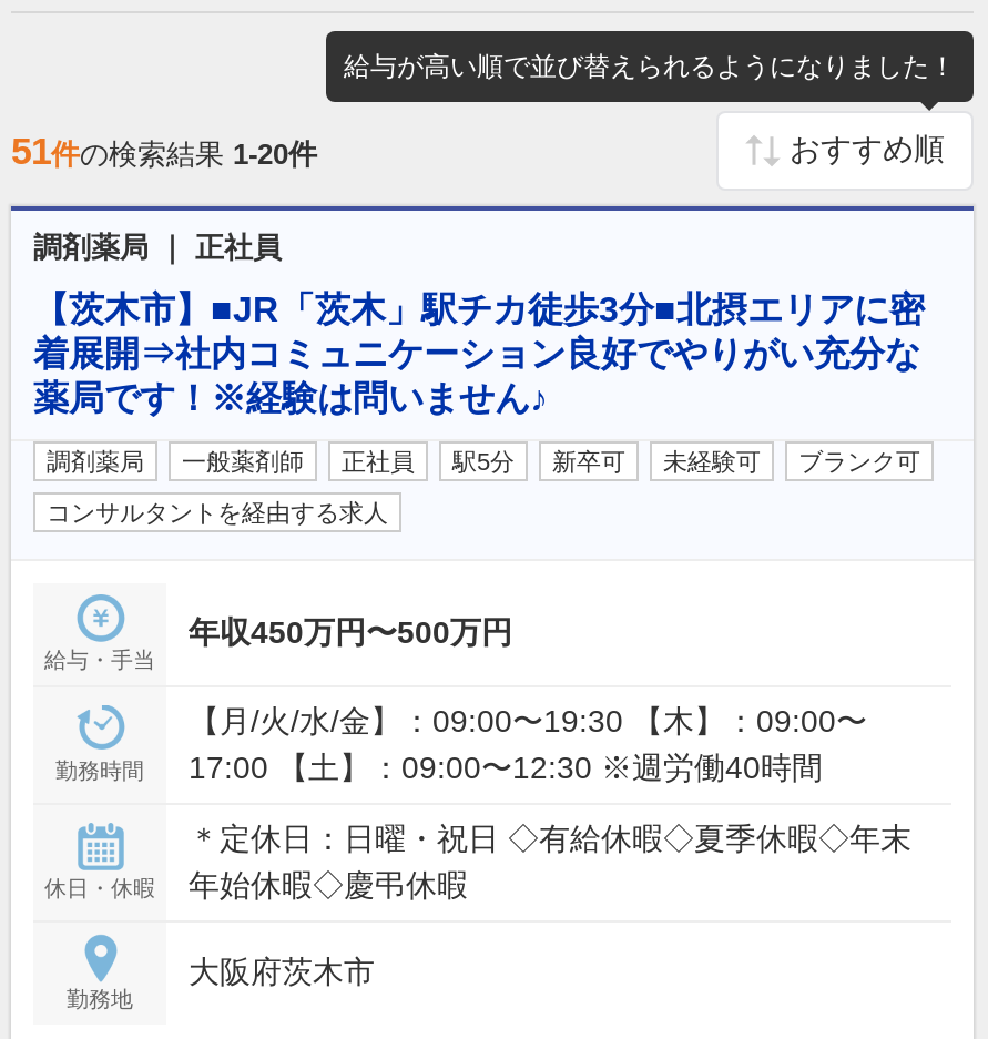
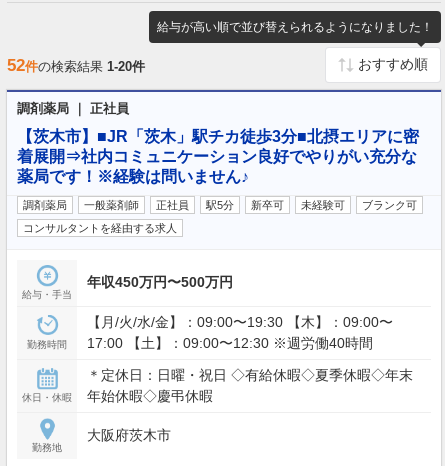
- 51件の検索結果1-20件
+ 52件の検索結果1-20件
